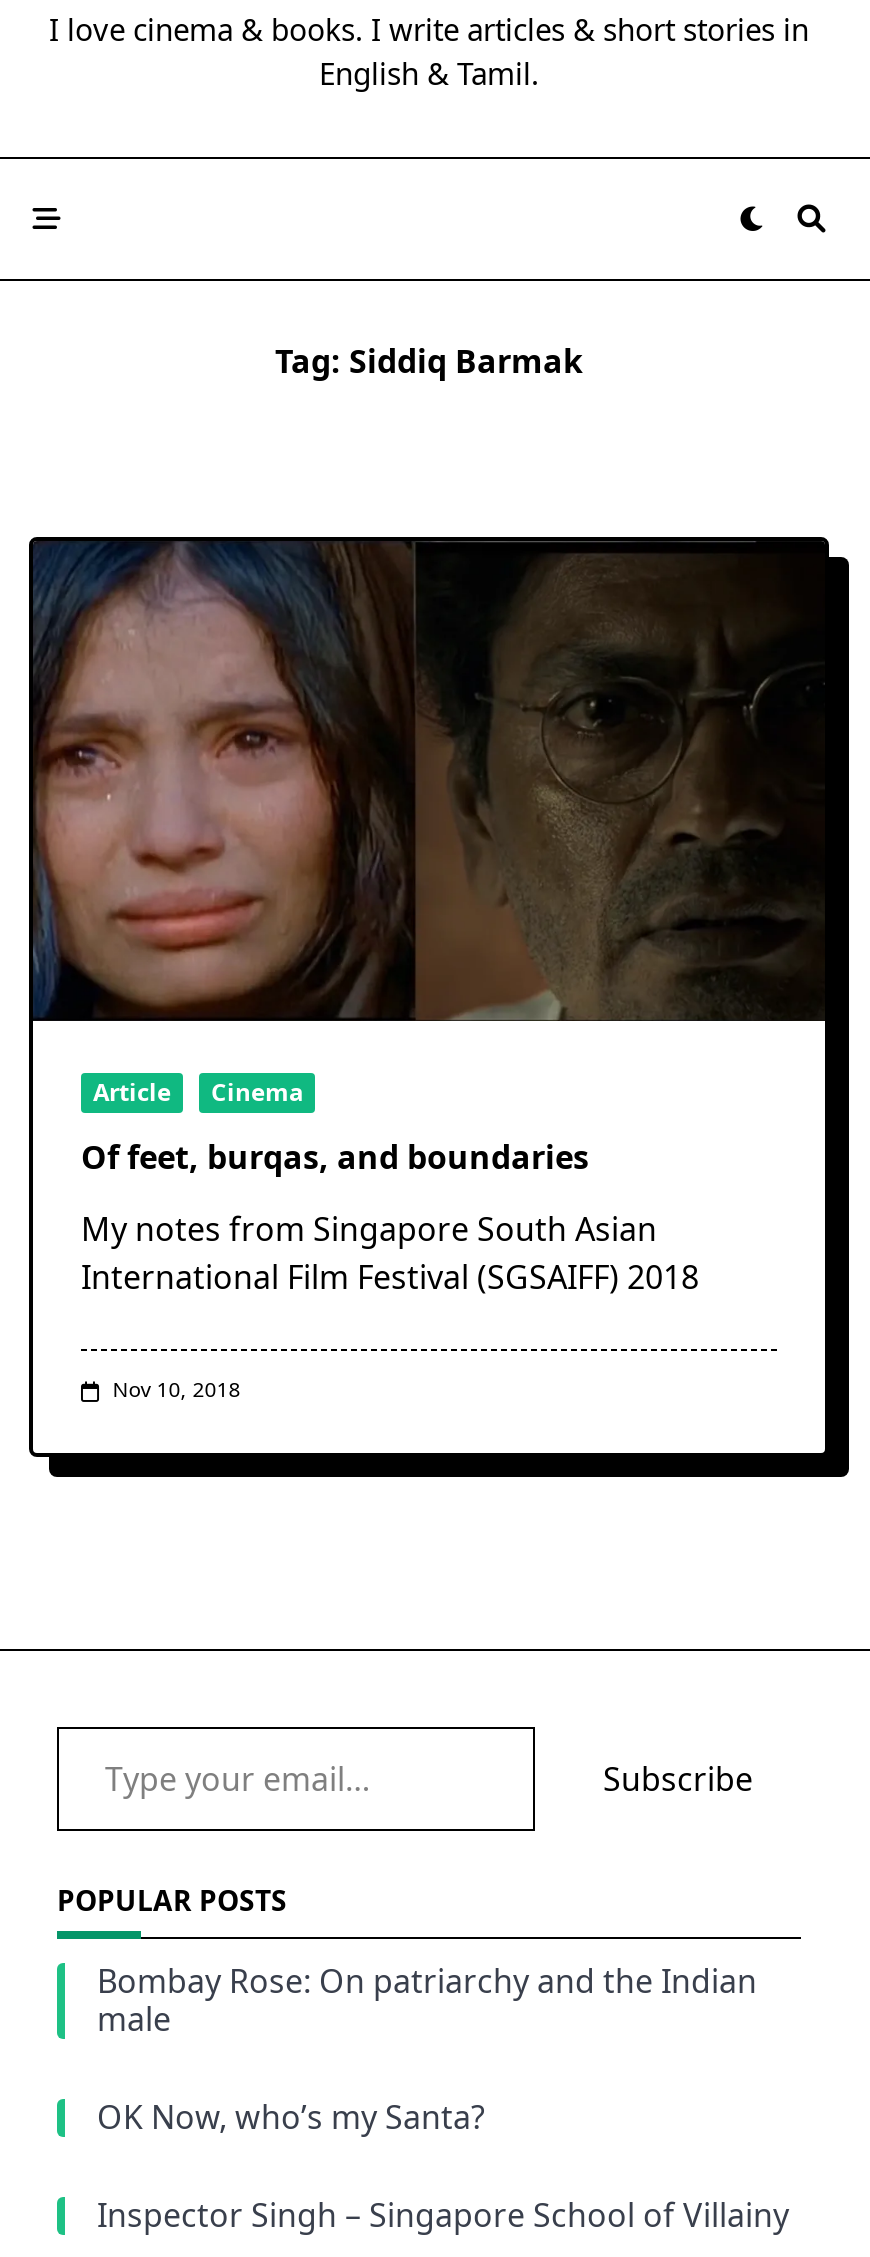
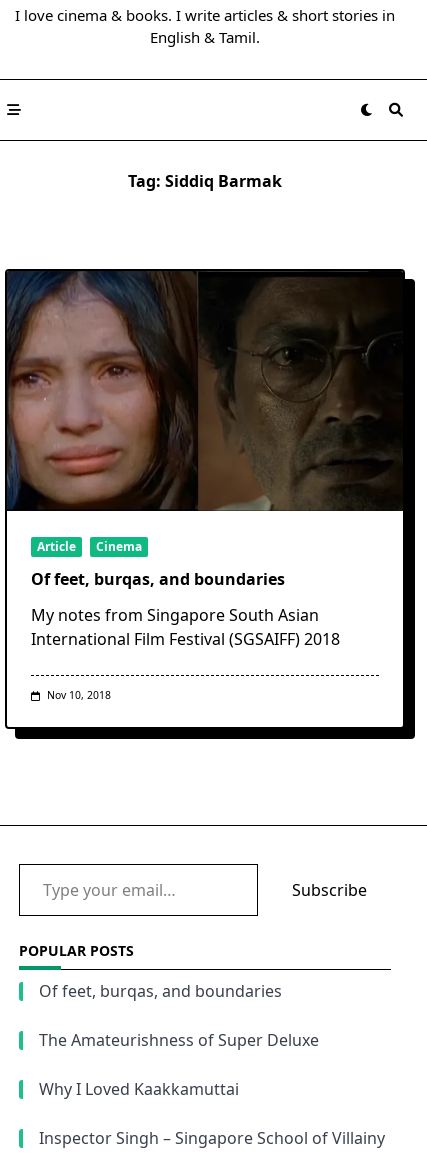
- Bombay Rose: On patriarchy and the Indian
- male
- OK Now, who’s my Santa?
+ Of feet, burqas, and boundaries
+ The Amateurishness of Super Deluxe
+ Why I Loved Kaakkamuttai
